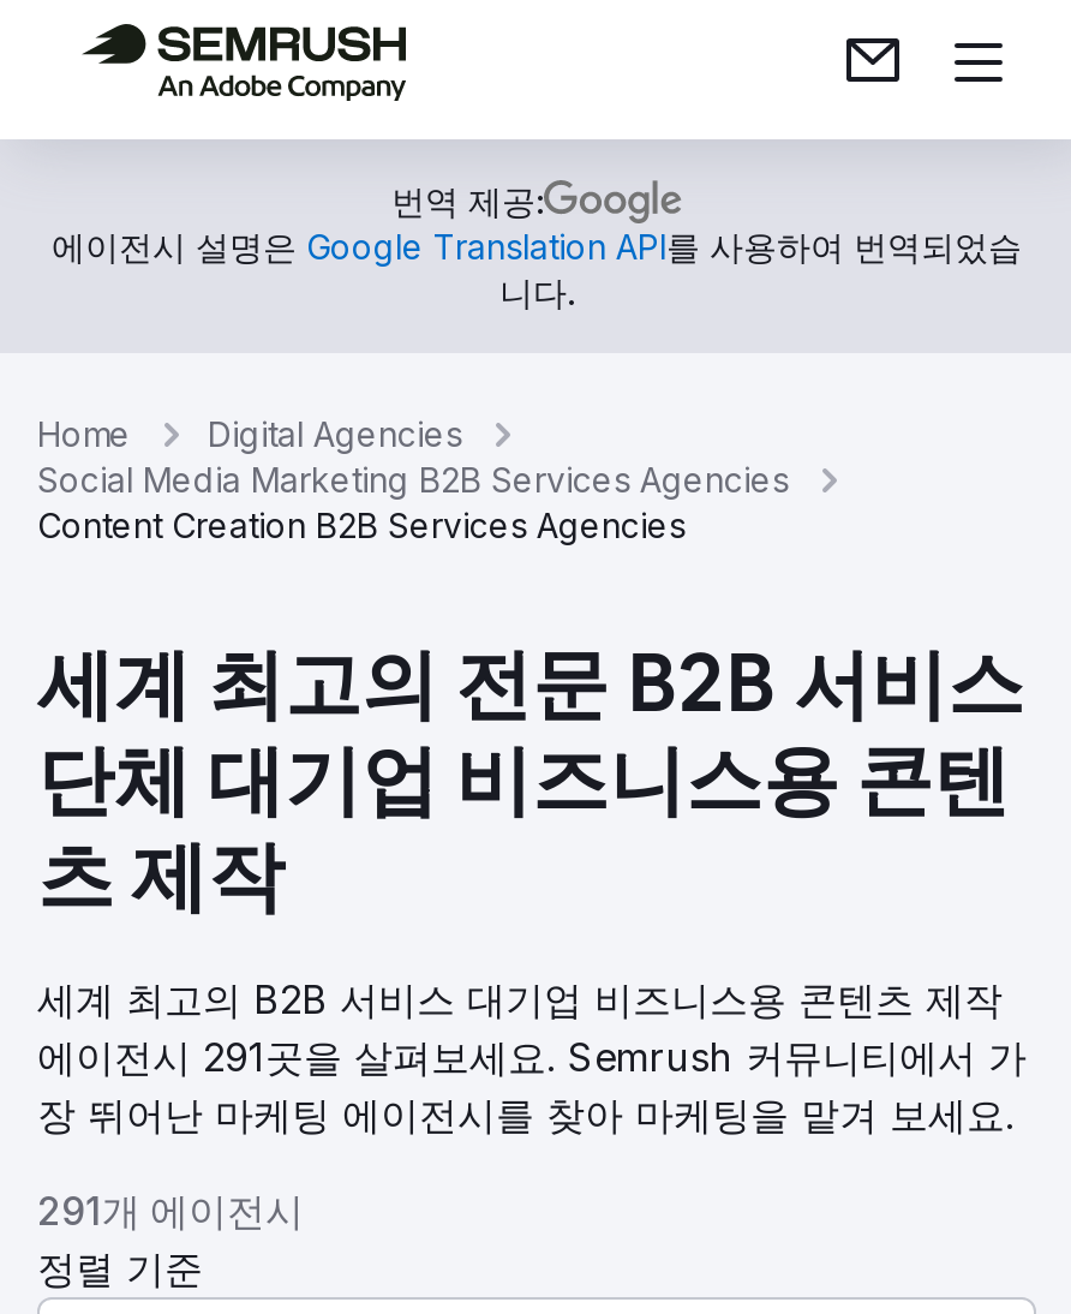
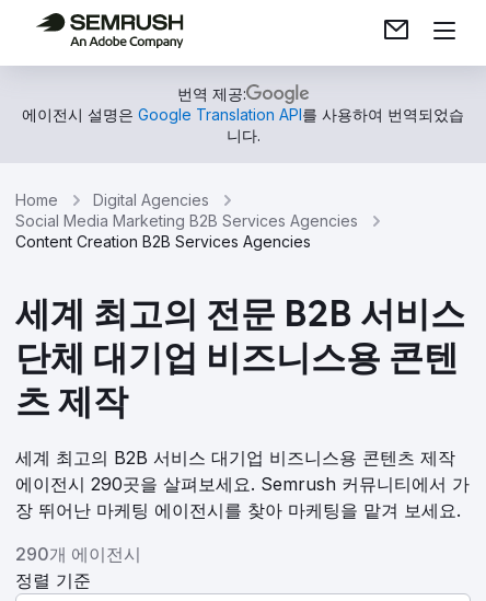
- 에이전시 291곳을 살펴보세요. Semrush 커뮤니티에서 가
+ 에이전시 290곳을 살펴보세요. Semrush 커뮤니티에서 가

- 291개 에이전시
+ 290개 에이전시
